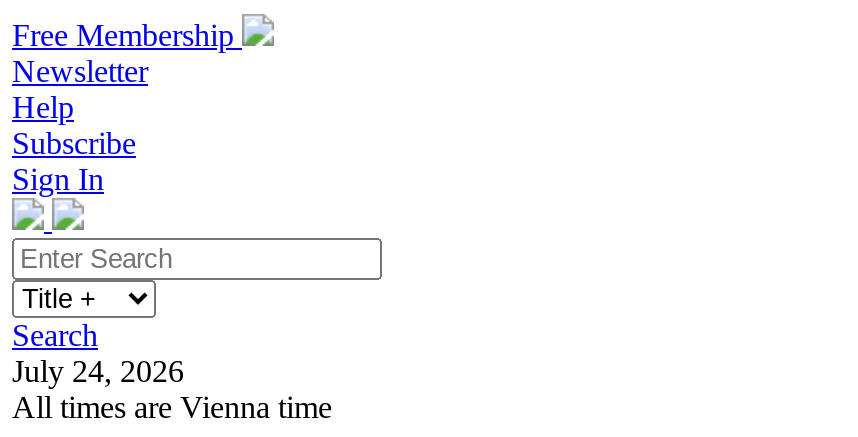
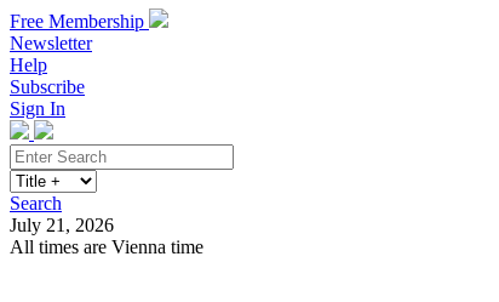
- July 24, 2026
+ July 21, 2026
